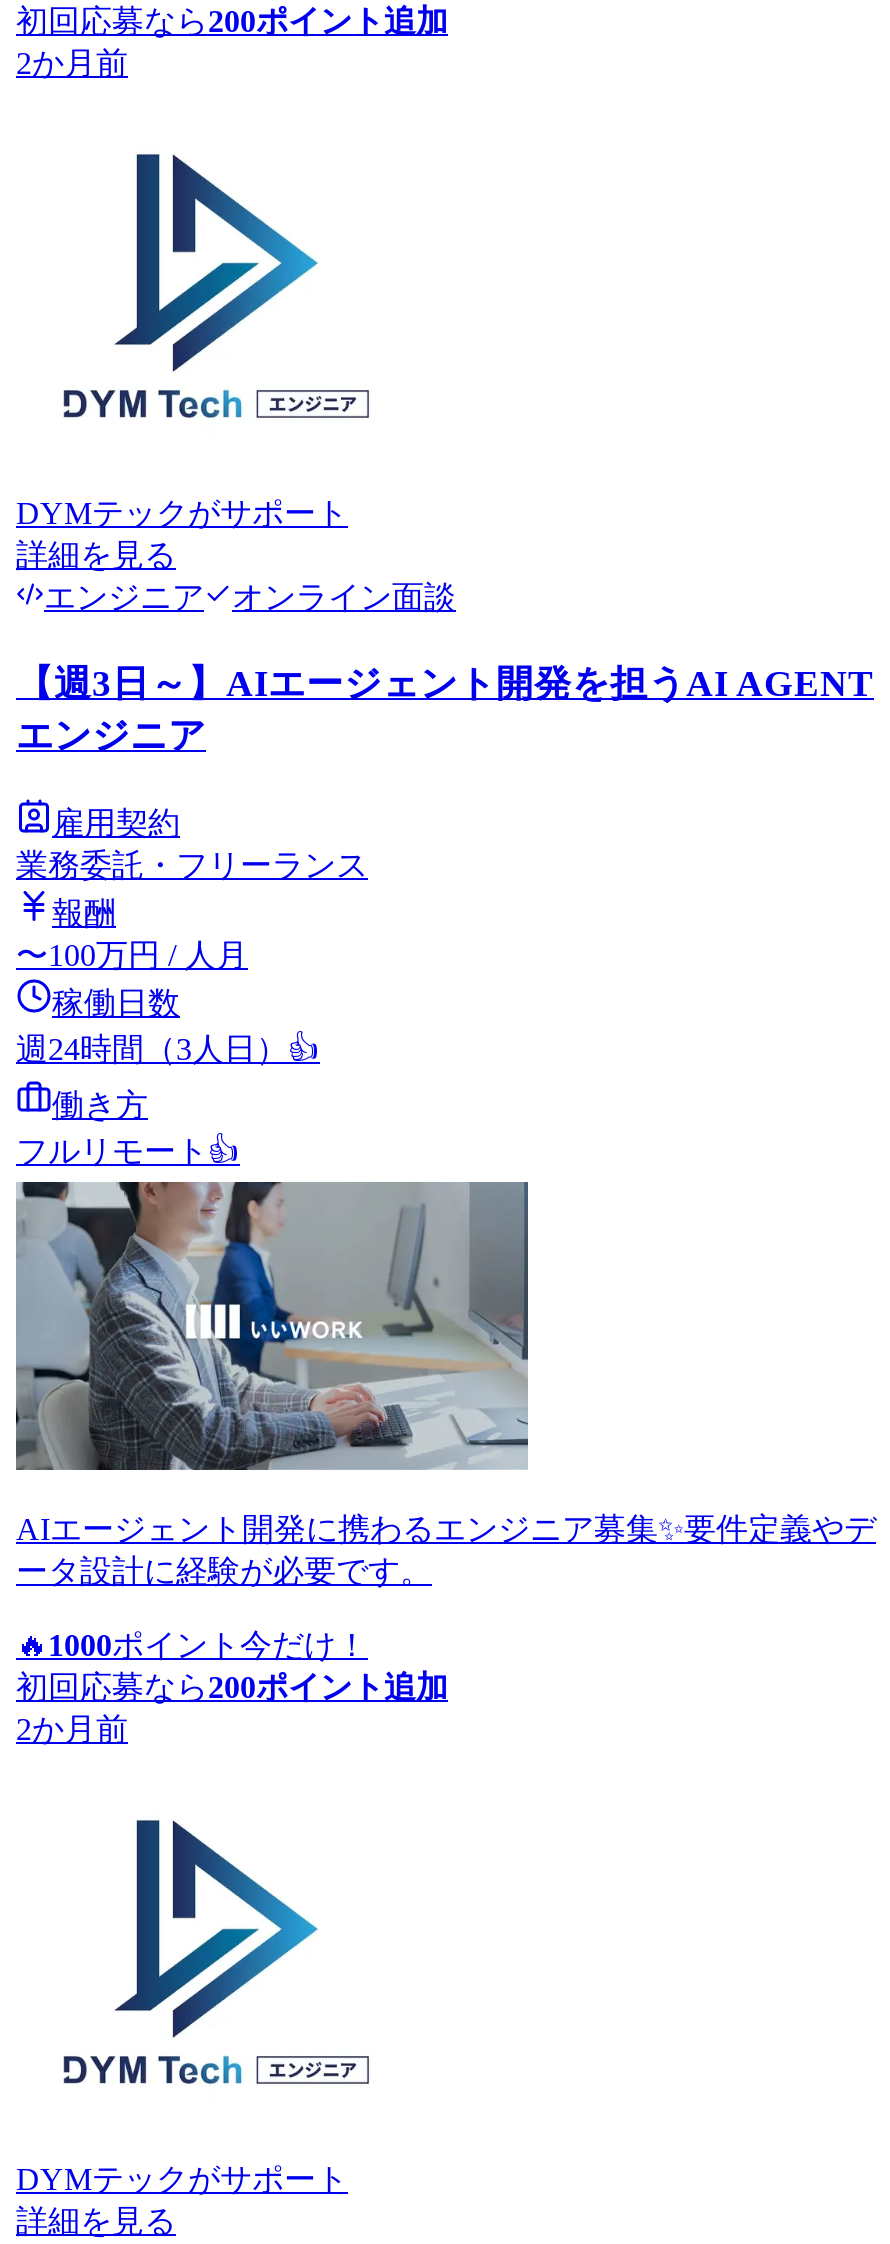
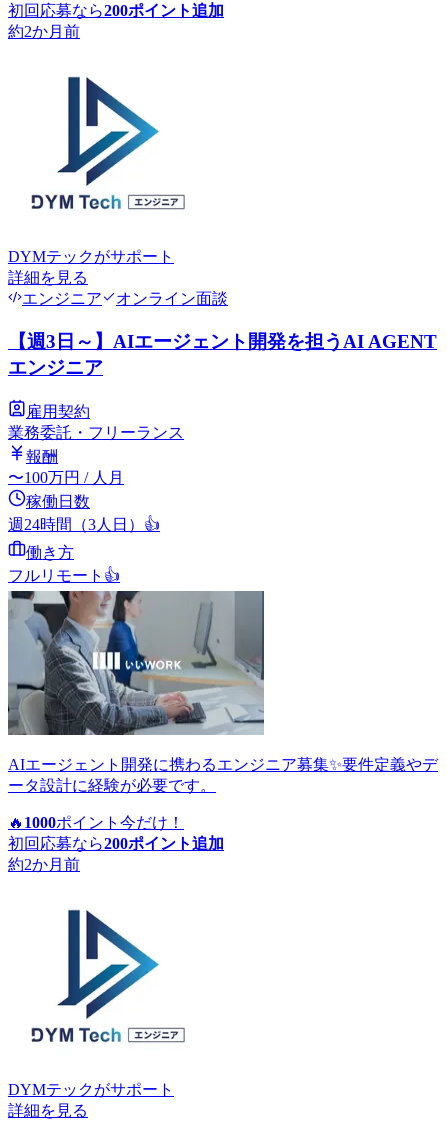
- 2か月前
+ 約2か月前

- 2か月前
+ 約2か月前
